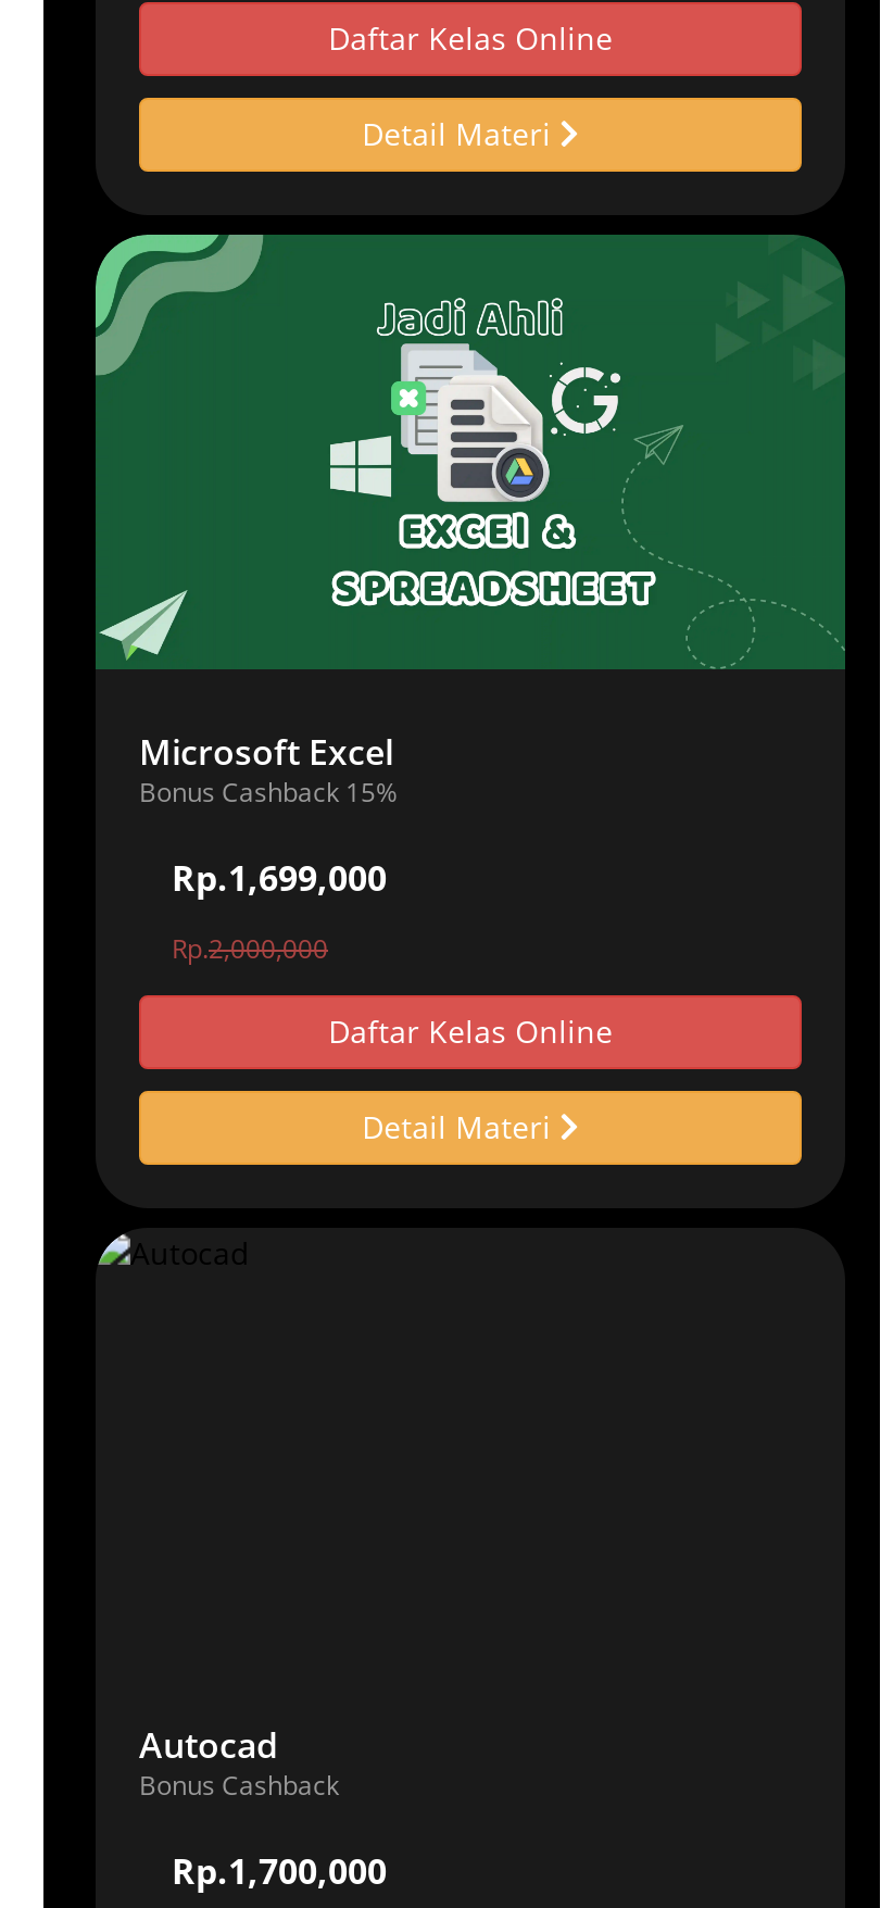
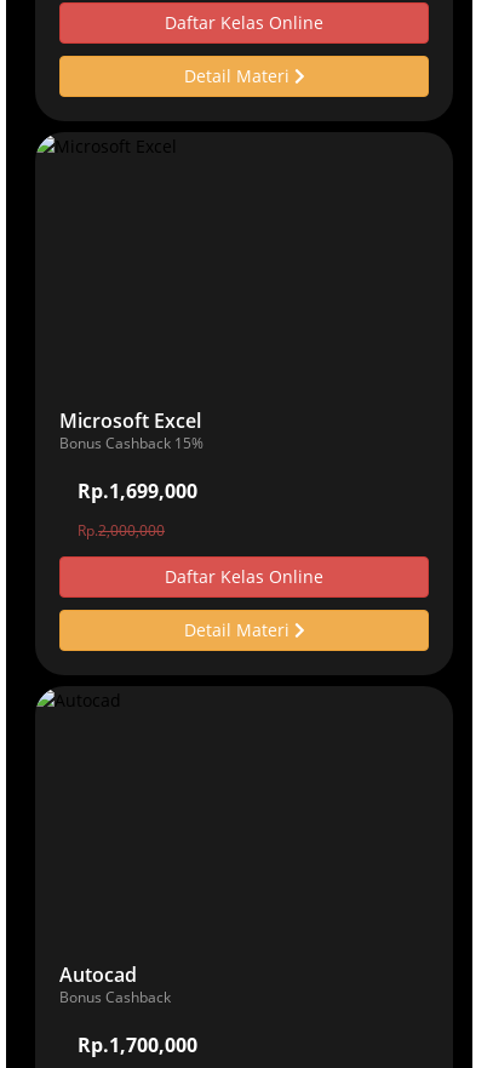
- [image]
